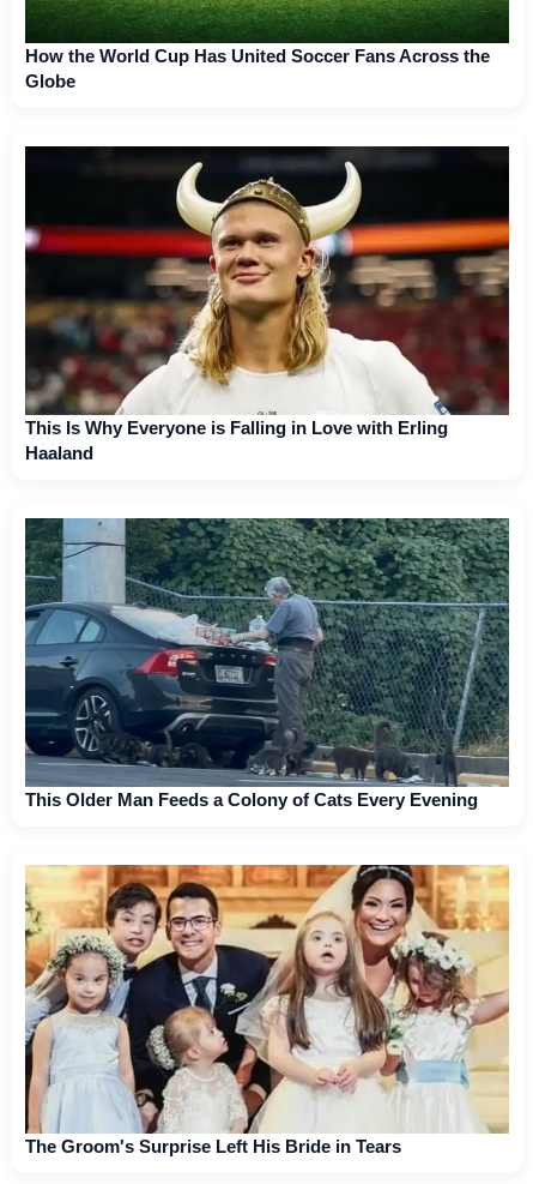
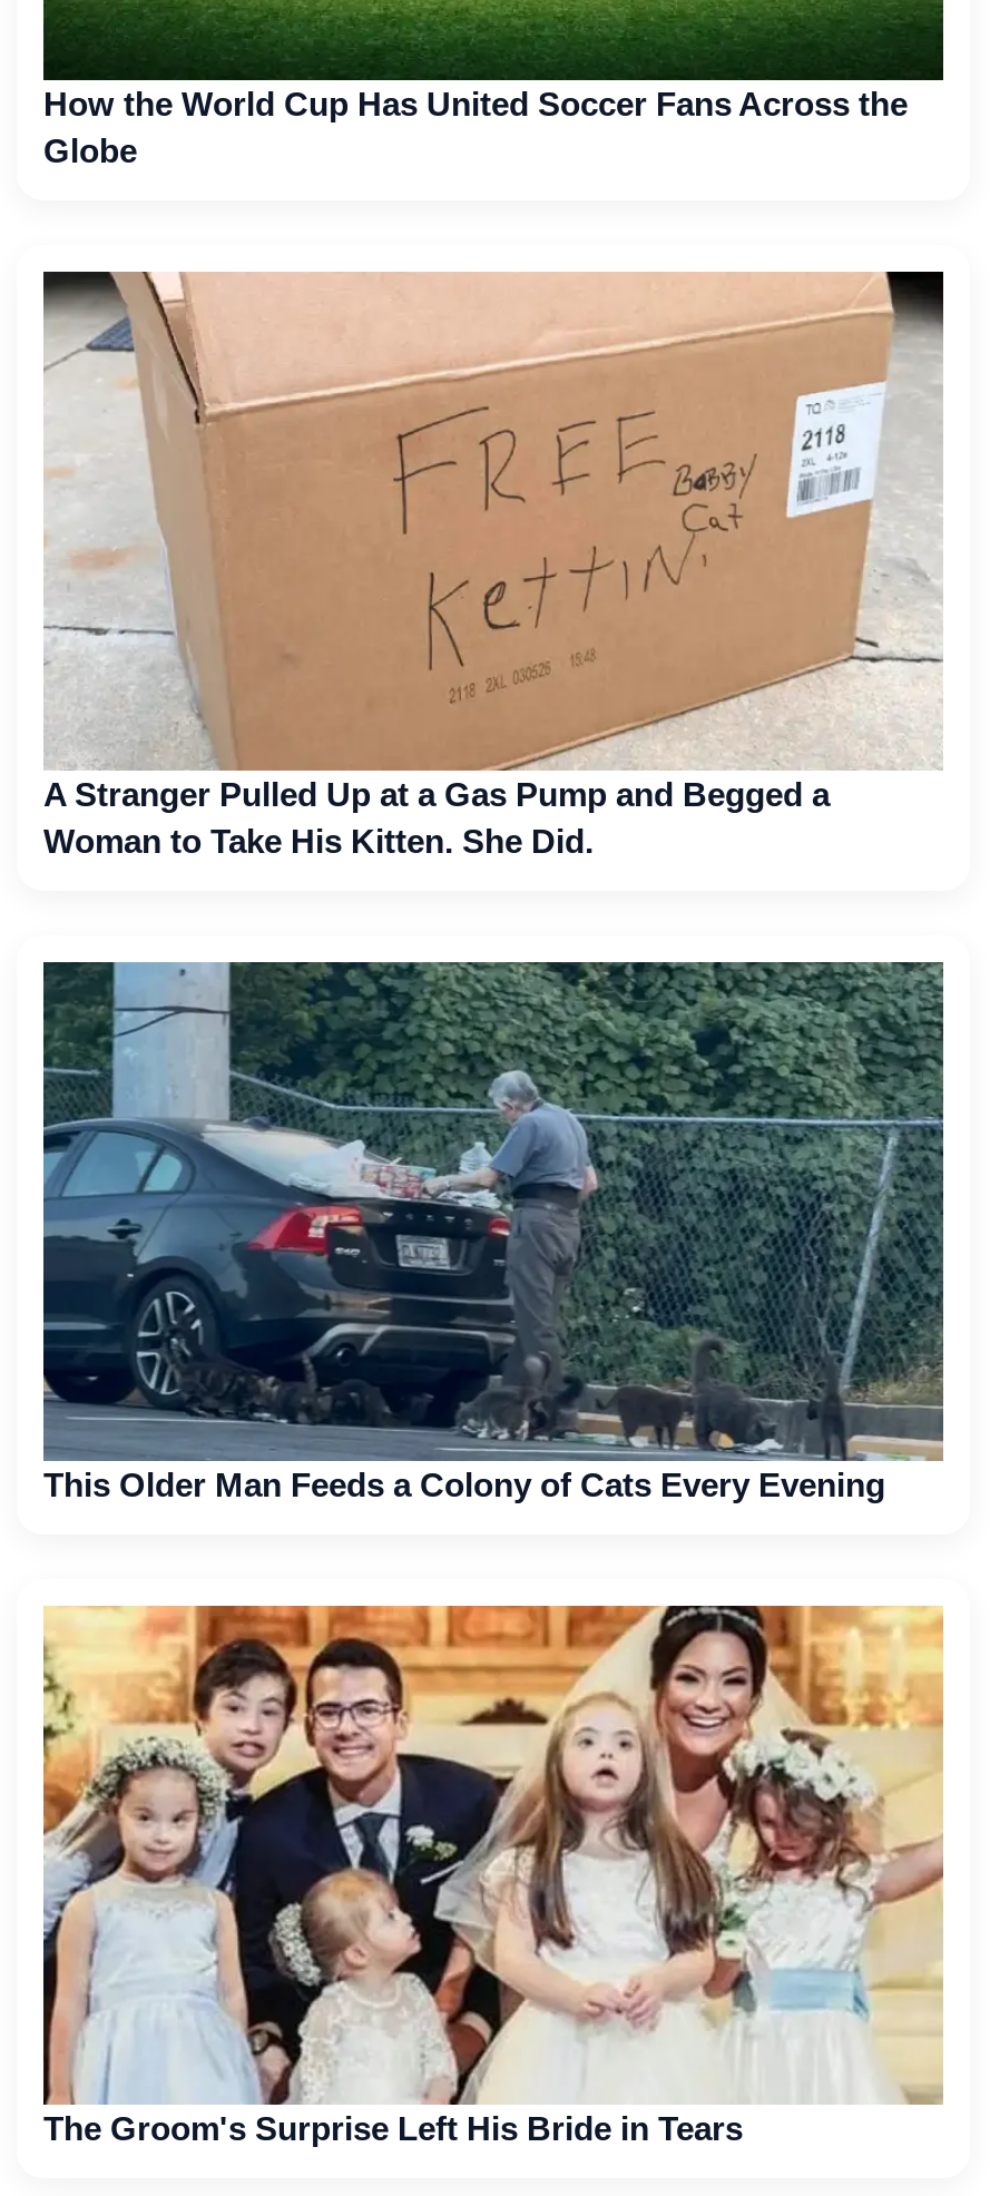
- [image]
- This Is Why Everyone is Falling in Love with Erling
- Haaland
+ [image]
+ A Stranger Pulled Up at a Gas Pump and Begged a
+ Woman to Take His Kitten. She Did.
